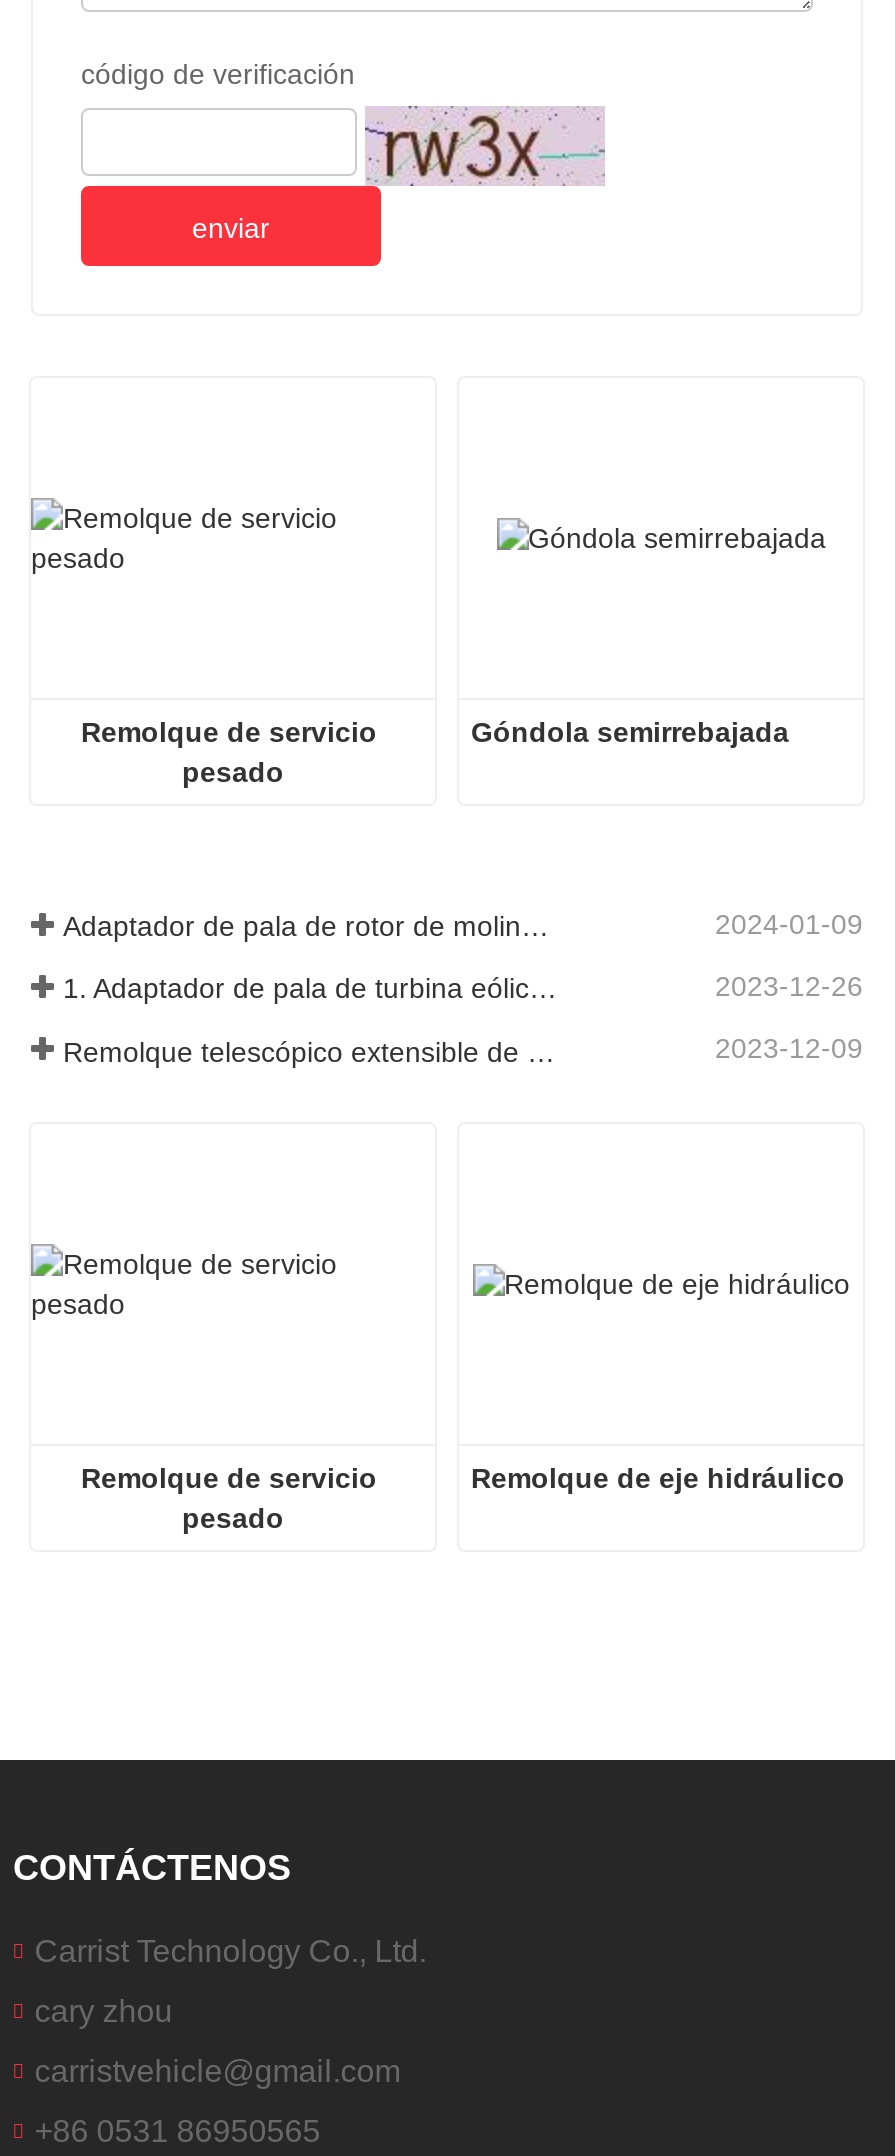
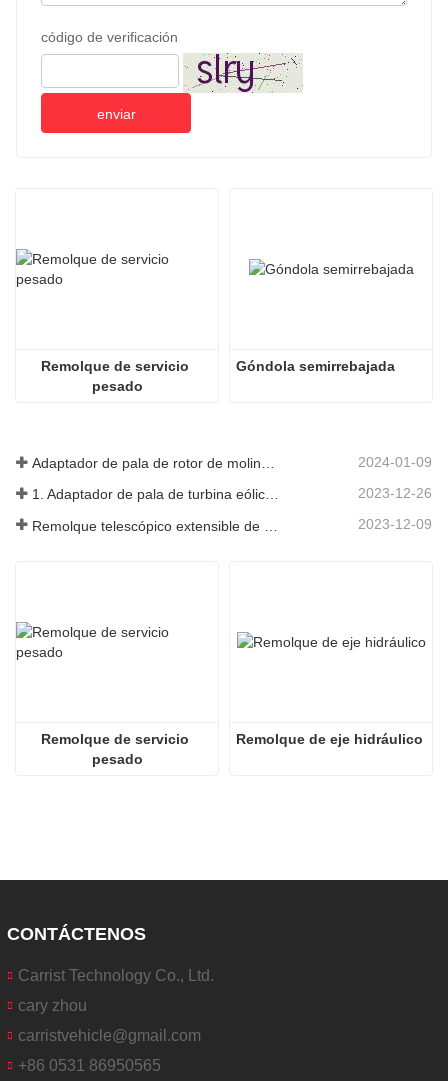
- [image]
+ [image]
